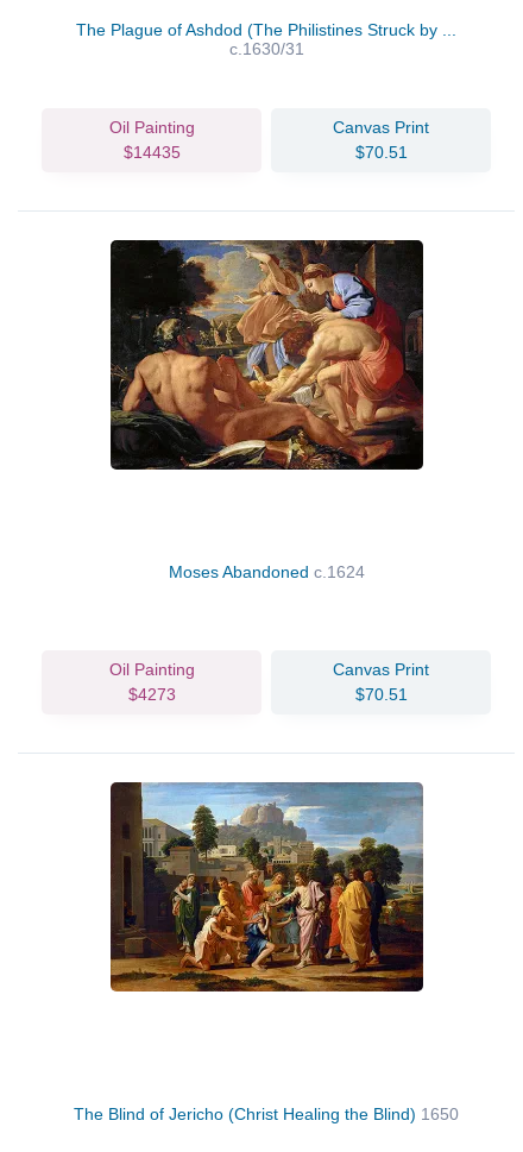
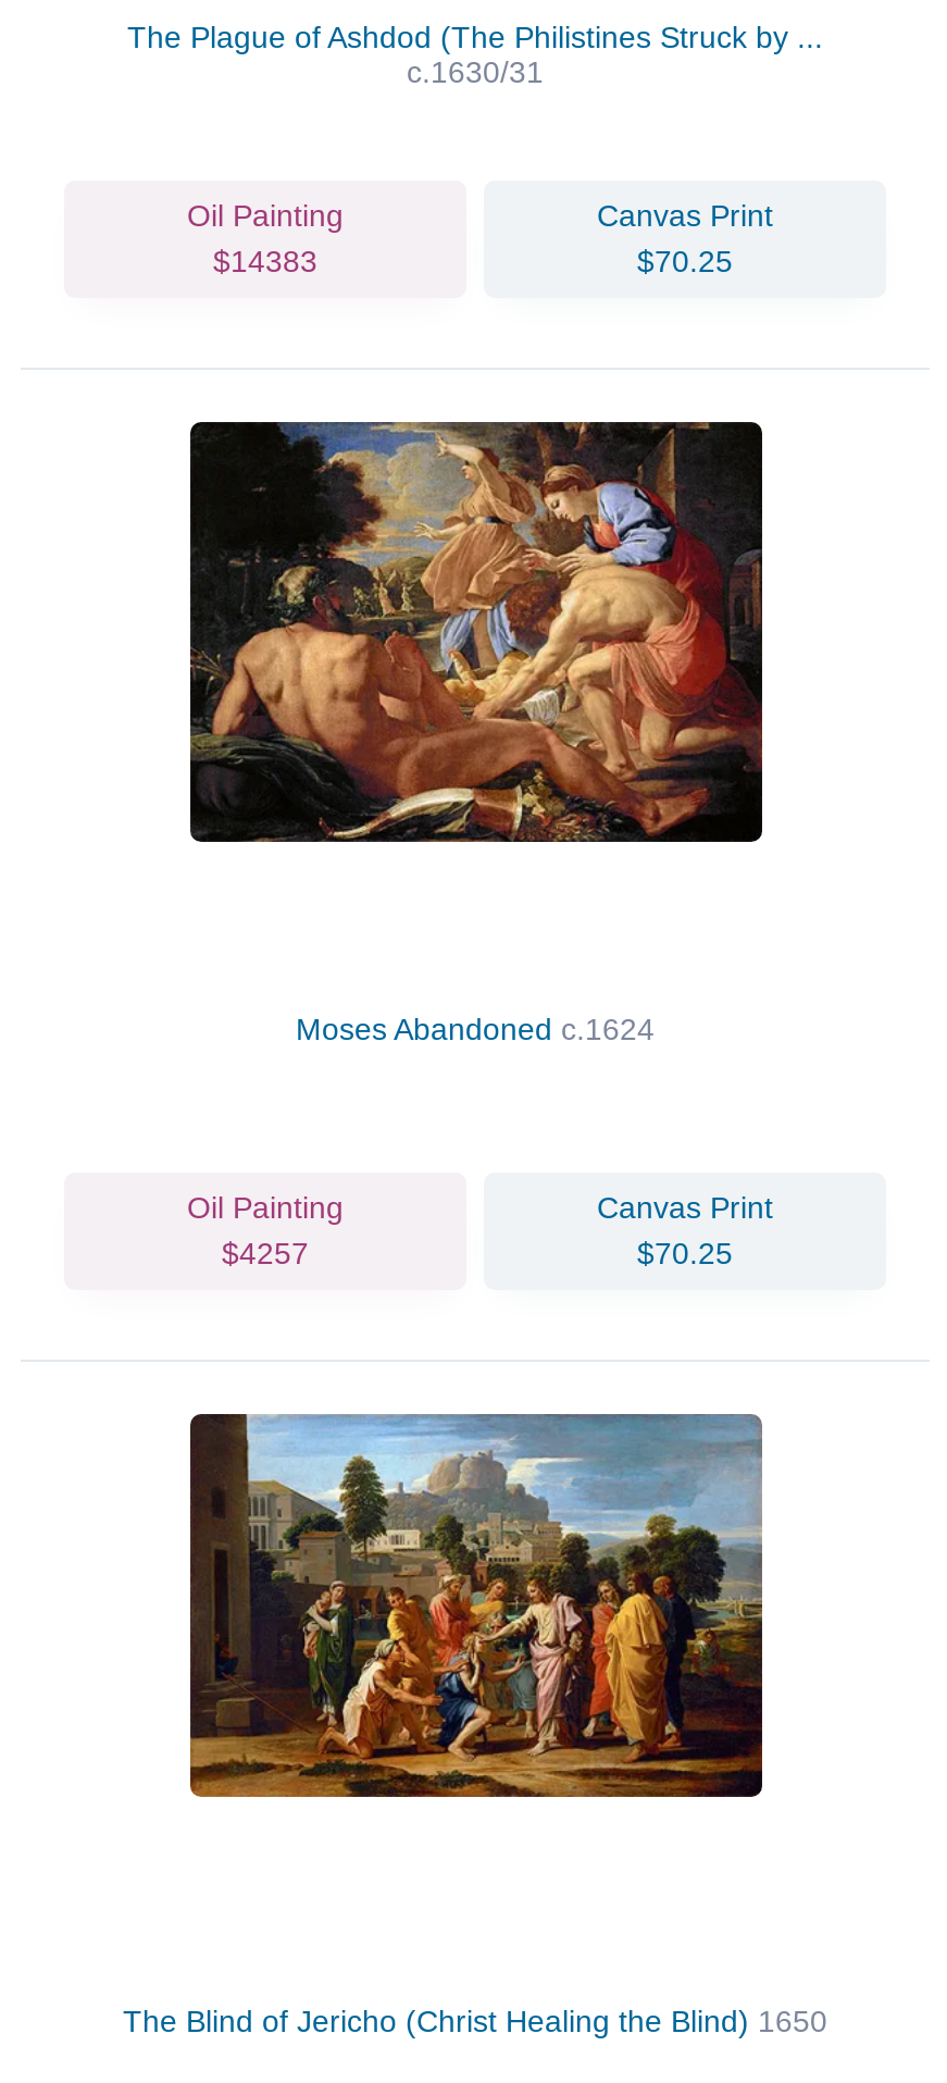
- $14435
+ $14383

- $70.51
+ $70.25

- $4273
+ $4257

- $70.51
+ $70.25
